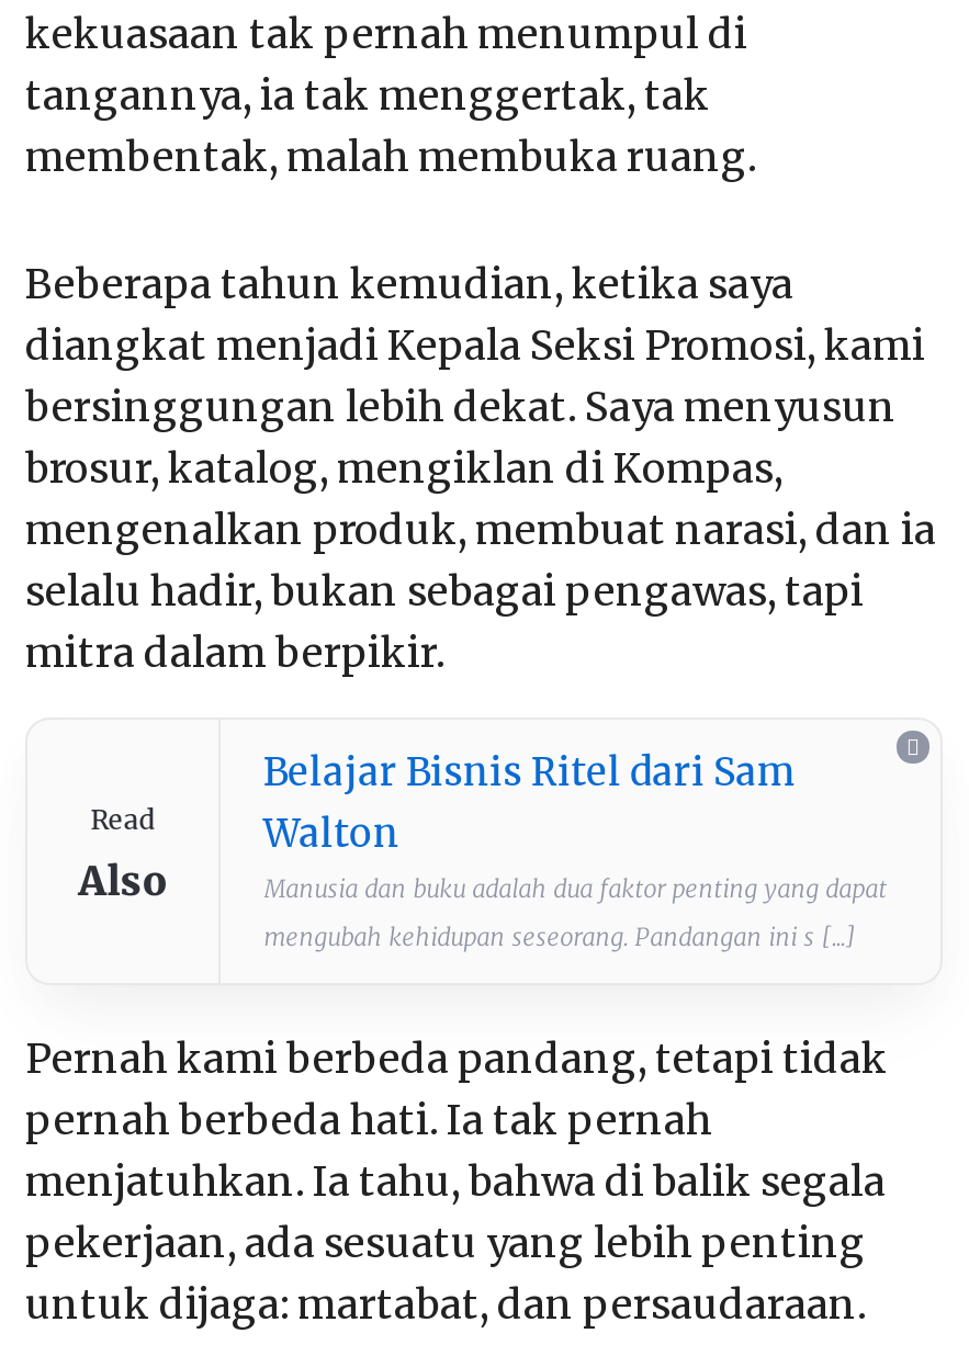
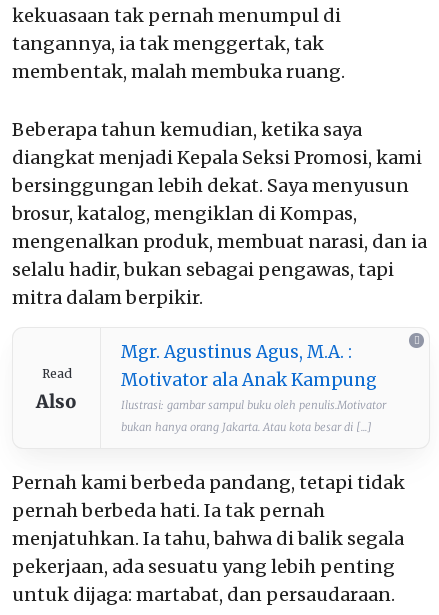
- Belajar Bisnis Ritel dari Sam
- Walton
- Manusia dan buku adalah dua faktor penting yang dapat
+ Mgr. Agustinus Agus, M.A. :
+ Motivator ala Anak Kampung
+ Ilustrasi: gambar sampul buku oleh penulis.Motivator

- mengubah kehidupan seseorang. Pandangan ini s [...]
+ bukan hanya orang Jakarta. Atau kota besar di [...]
